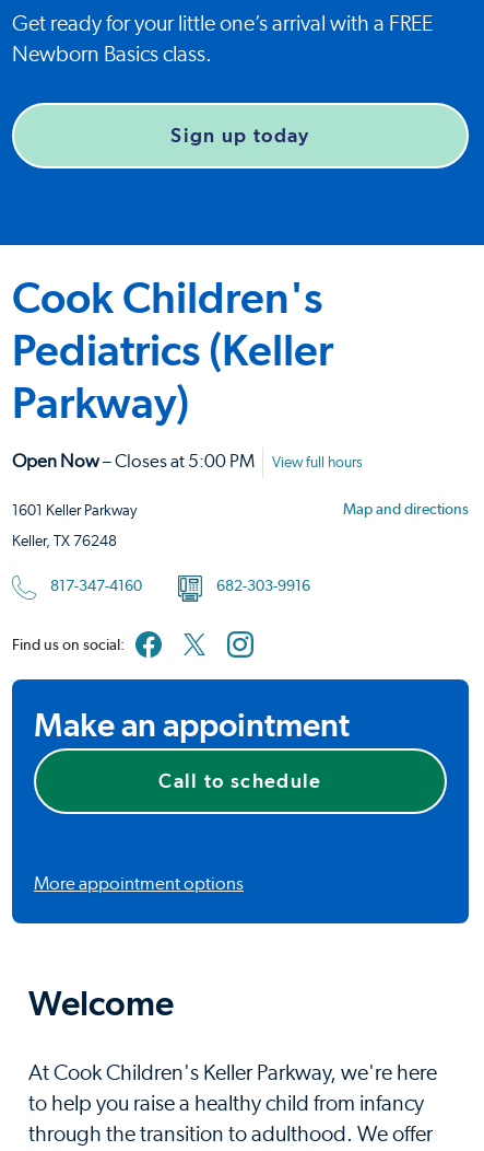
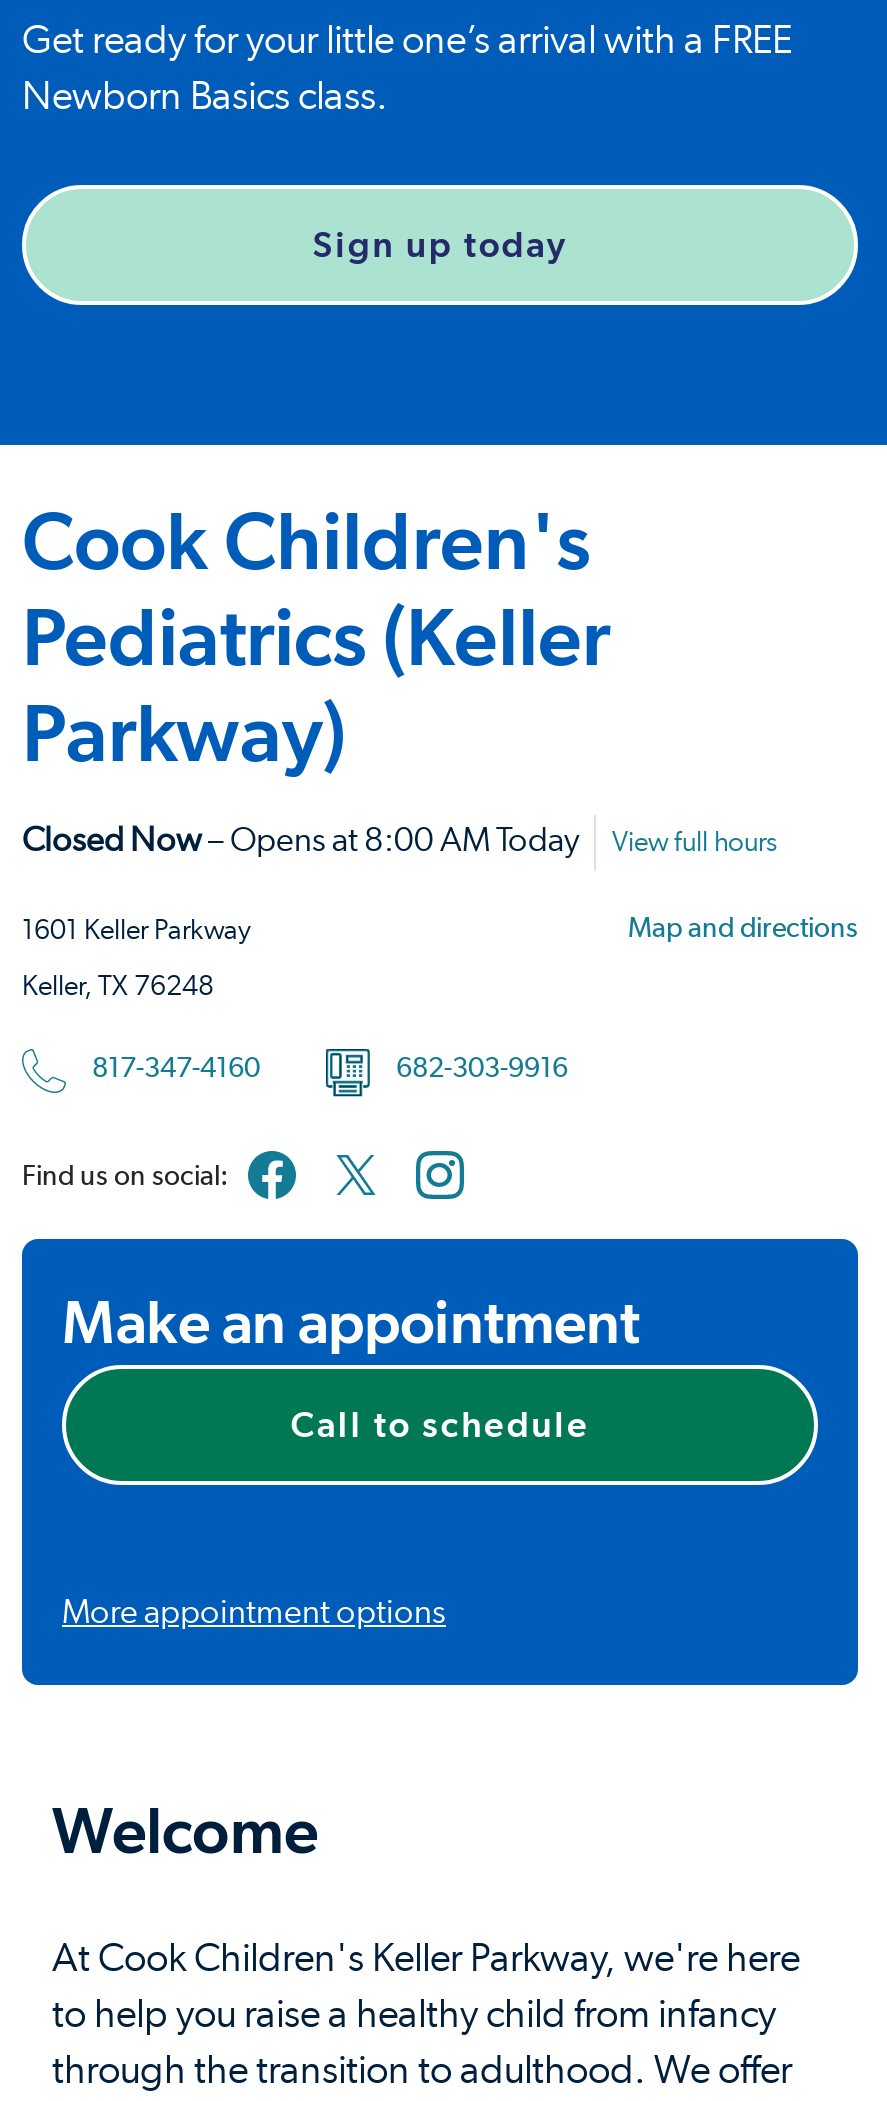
- Open Now – Closes at 5:00 PM
+ Closed Now – Opens at 8:00 AM Today
